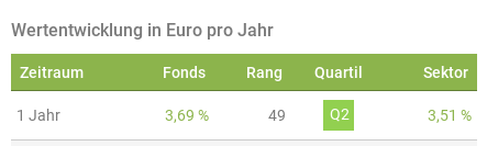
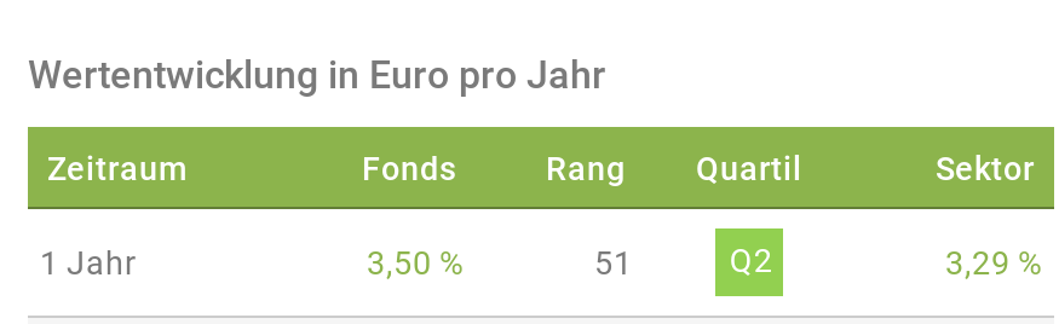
- 3,69 %
+ 3,50 %

- 49
+ 51

- 3,51 %
+ 3,29 %
